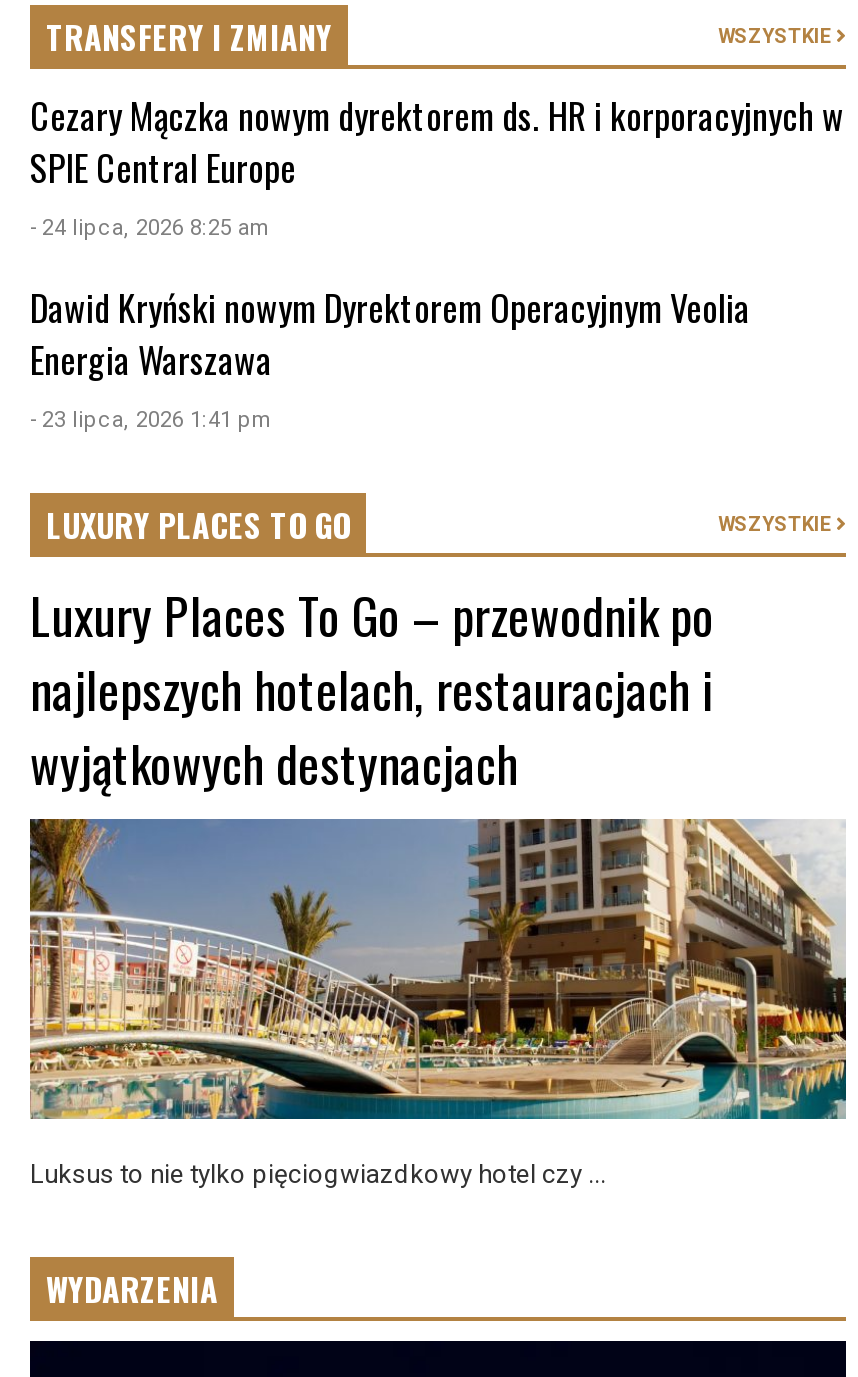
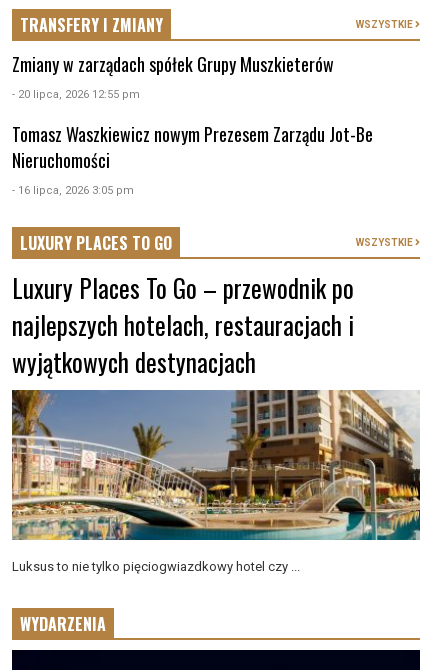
- Cezary Mączka nowym dyrektorem ds. HR i korporacyjnych w
- SPIE Central Europe
- - 24 lipca, 2026 8:25 am
+ Zmiany w zarządach spółek Grupy Muszkieterów
+ - 20 lipca, 2026 12:55 pm

- Dawid Kryński nowym Dyrektorem Operacyjnym Veolia
- Energia Warszawa
- - 23 lipca, 2026 1:41 pm
+ Tomasz Waszkiewicz nowym Prezesem Zarządu Jot-Be
+ Nieruchomości
+ - 16 lipca, 2026 3:05 pm
